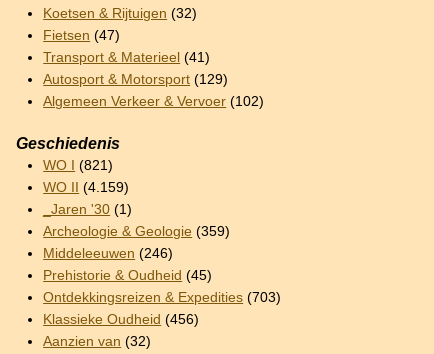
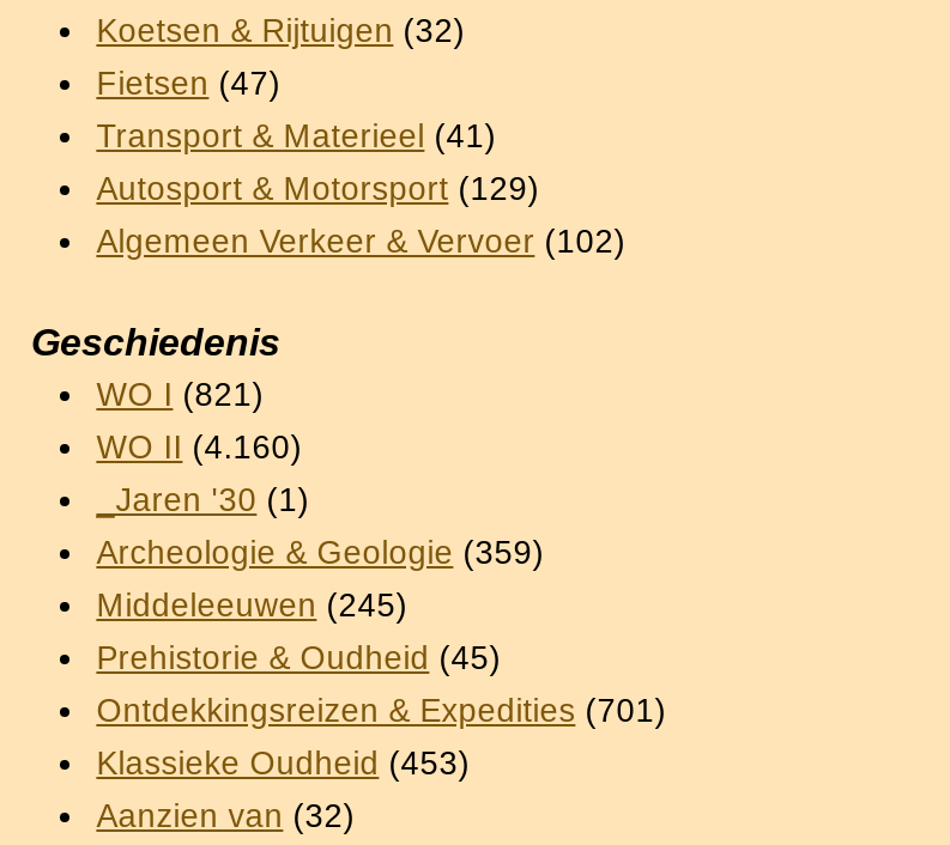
- WO II (4.159)
+ WO II (4.160)

- Middeleeuwen (246)
+ Middeleeuwen (245)

- Ontdekkingsreizen & Expedities (703)
+ Ontdekkingsreizen & Expedities (701)

- Klassieke Oudheid (456)
+ Klassieke Oudheid (453)
